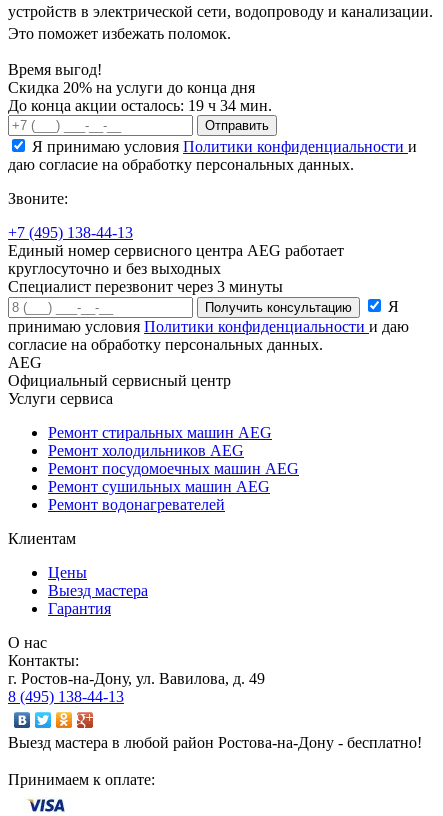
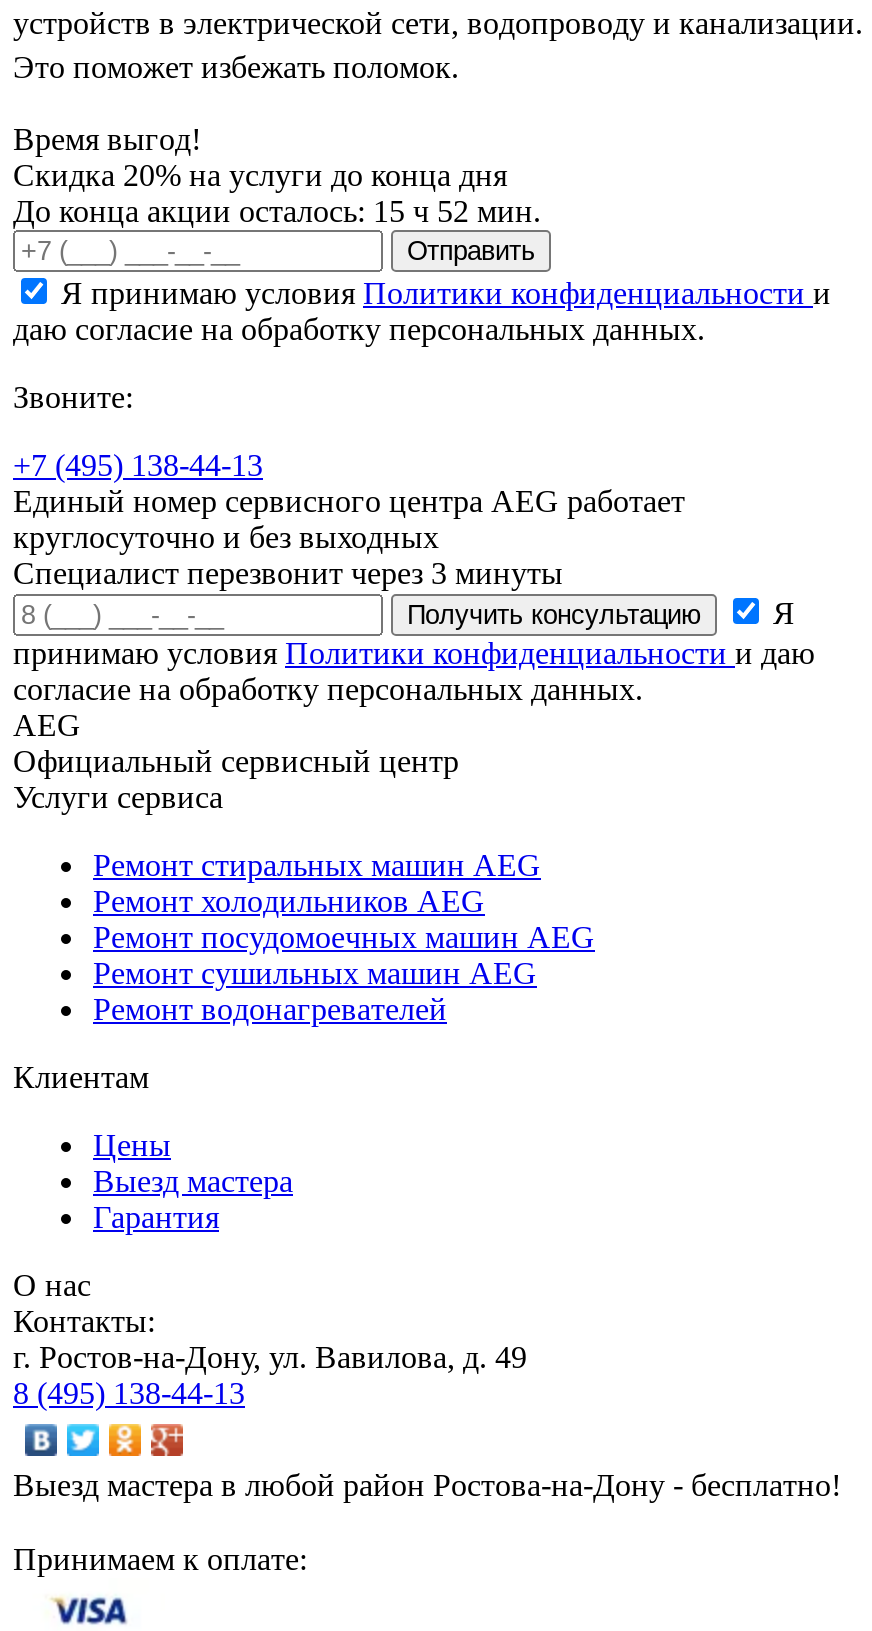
- До конца акции осталось: 19 ч 34 мин.
+ До конца акции осталось: 15 ч 52 мин.
